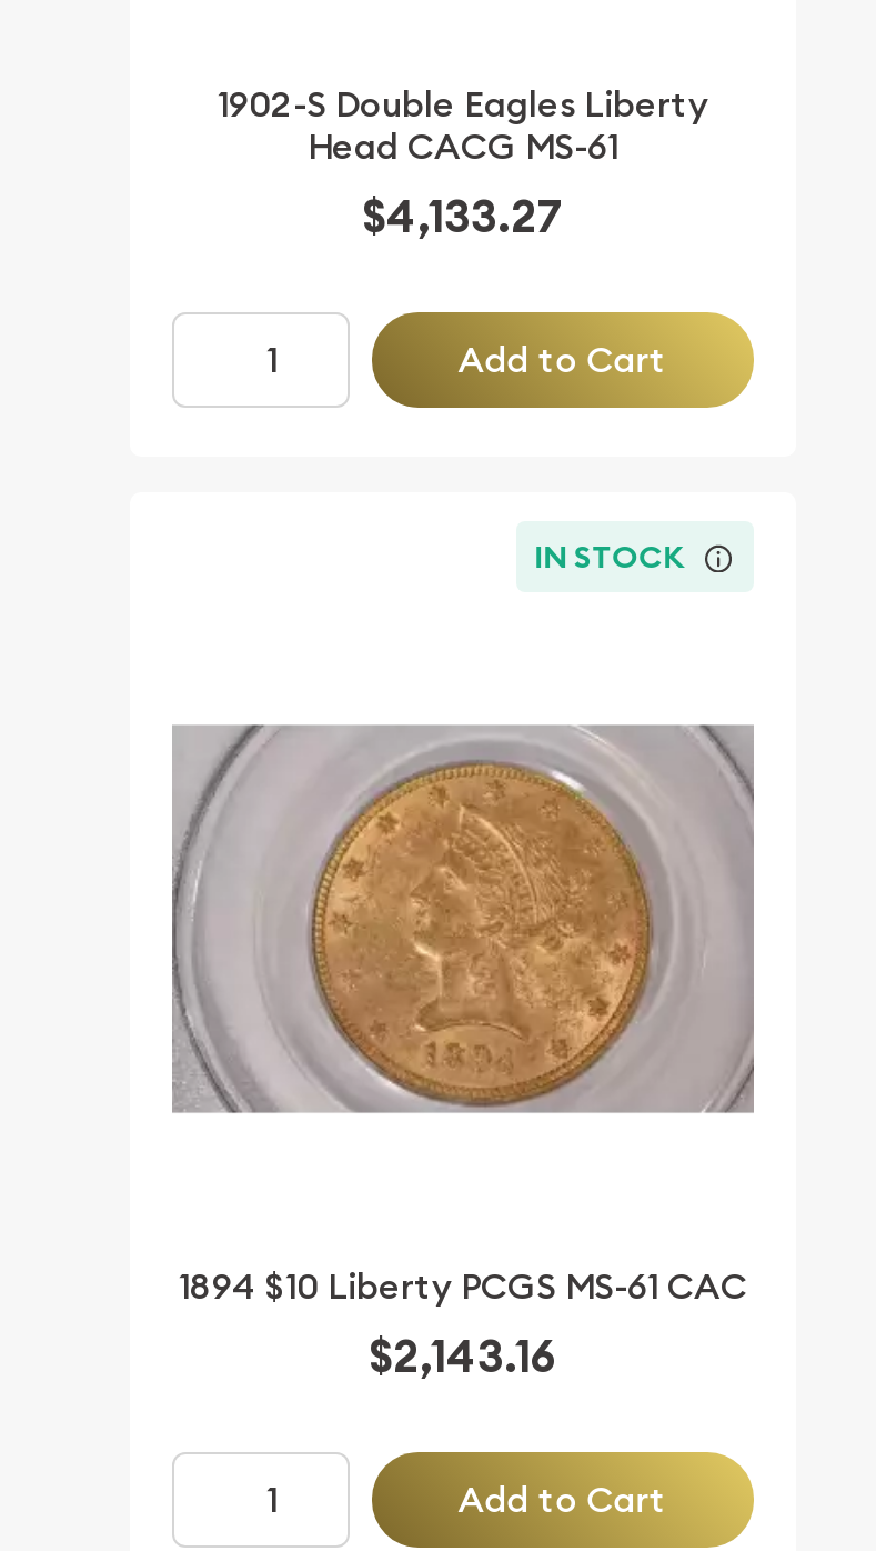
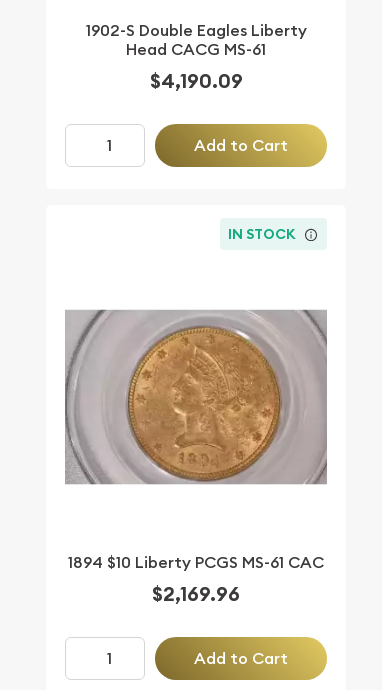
- $4,133.27
+ $4,190.09

- $2,143.16
+ $2,169.96
